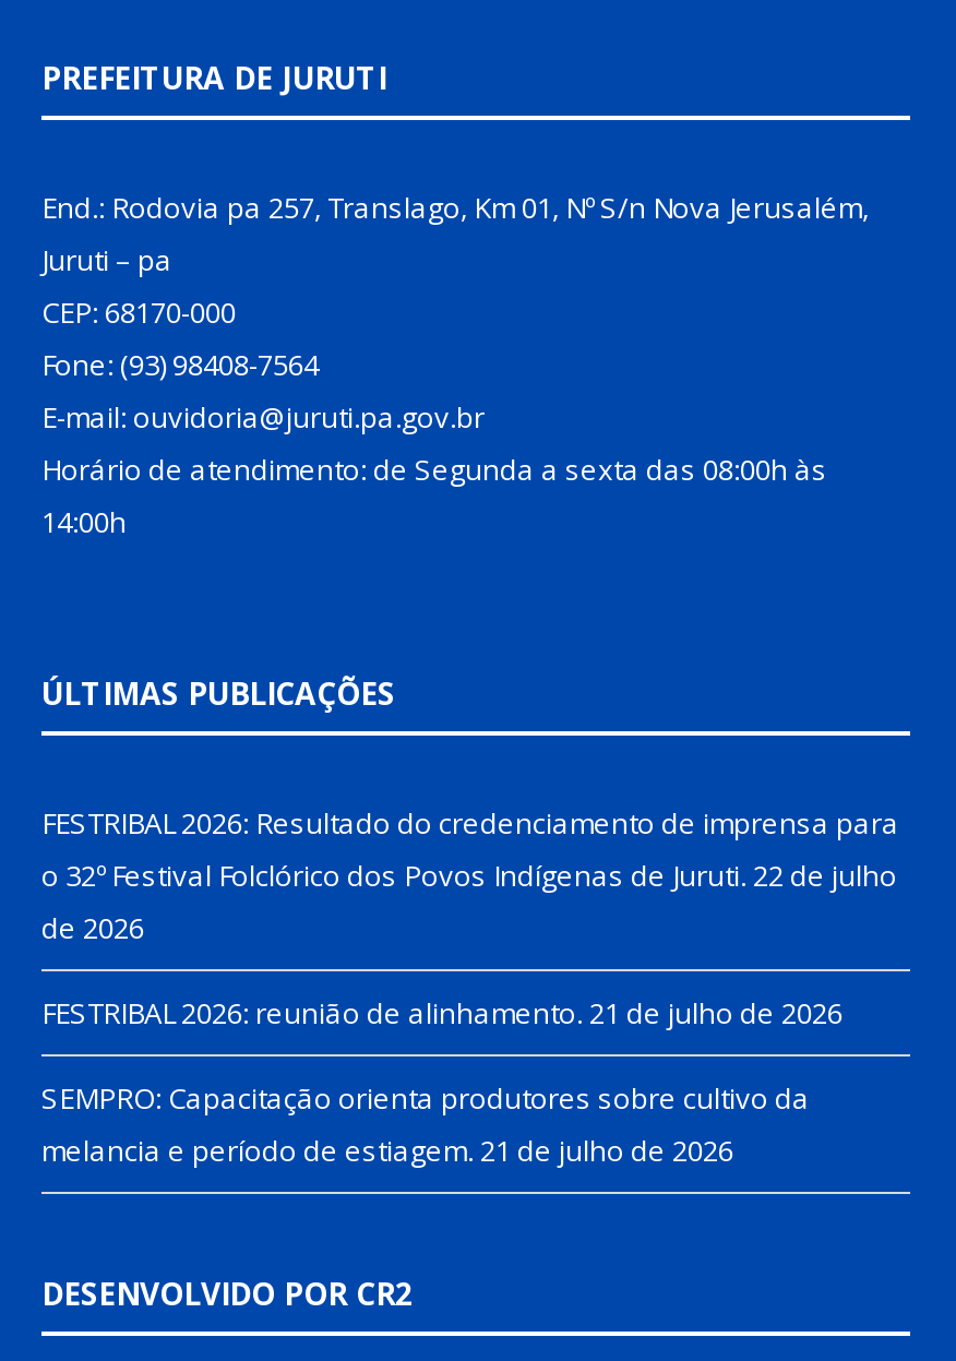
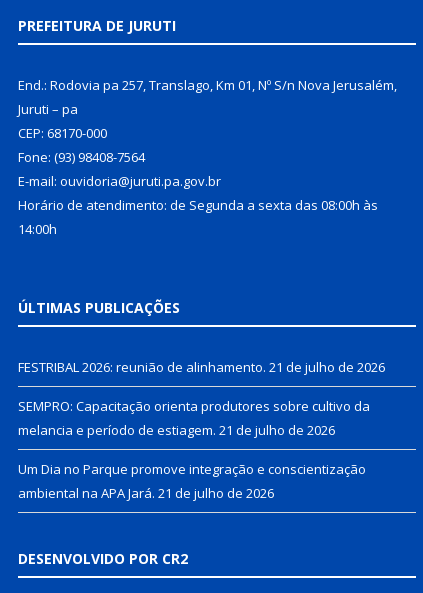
- FESTRIBAL 2026: Resultado do credenciamento de imprensa para
- o 32º Festival Folclórico dos Povos Indígenas de Juruti. 22 de julho
- de 2026

moved up: FESTRIBAL 2026: reunião de alinhamento. 21 de julho de 2026 | SEMPRO: Capacitação orienta produtores sobre cultivo da | melancia e período de estiagem. 21 de julho de 2026

+ Um Dia no Parque promove integração e conscientização
+ ambiental na APA Jará. 21 de julho de 2026
